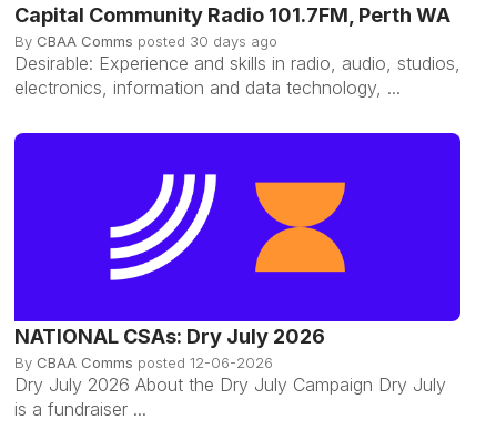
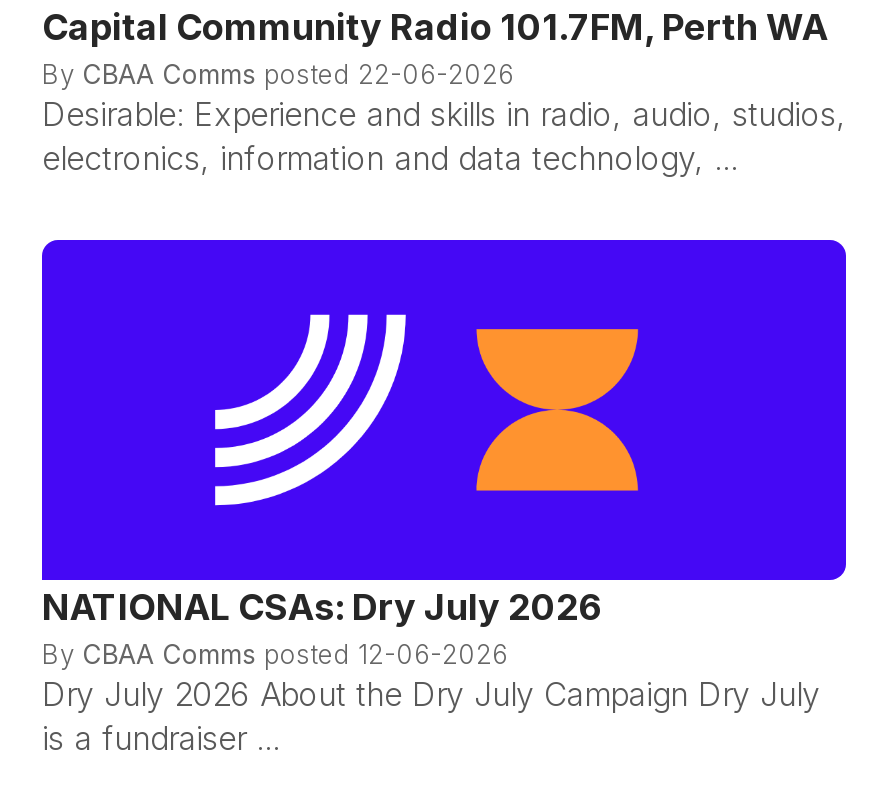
- By CBAA Comms posted 30 days ago
+ By CBAA Comms posted 22-06-2026
